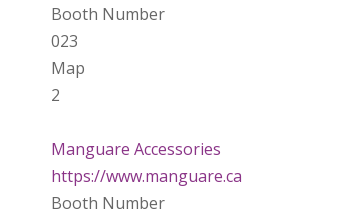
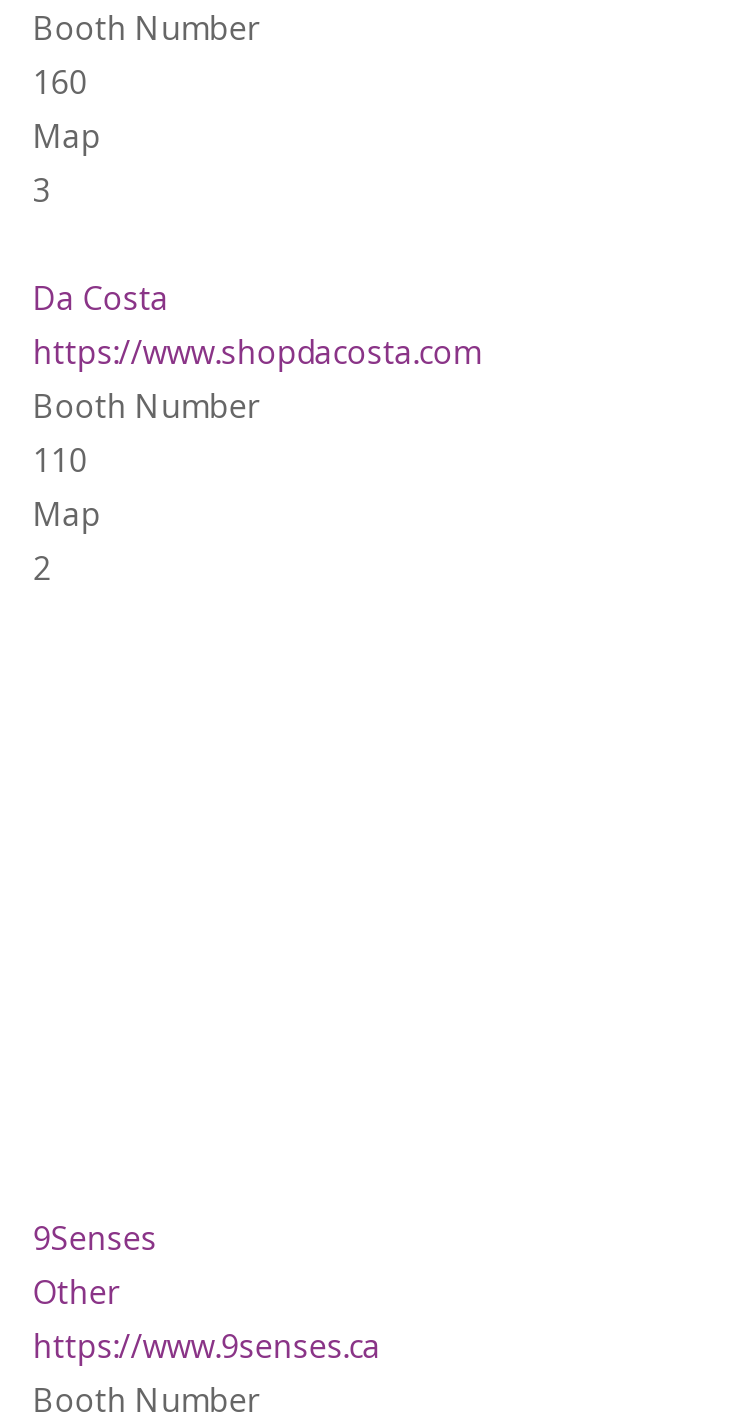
- 023
+ 160
+ Map
+ 3
+ Da Costa
+ https://www.shopdacosta.com
+ Booth Number
+ 110

- Manguare Accessories
- https://www.manguare.ca
+ 9Senses
+ Other
+ https://www.9senses.ca
